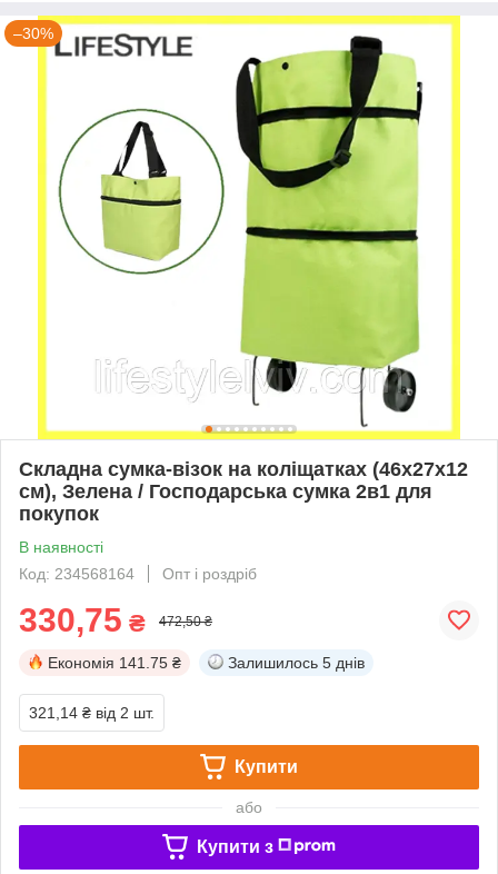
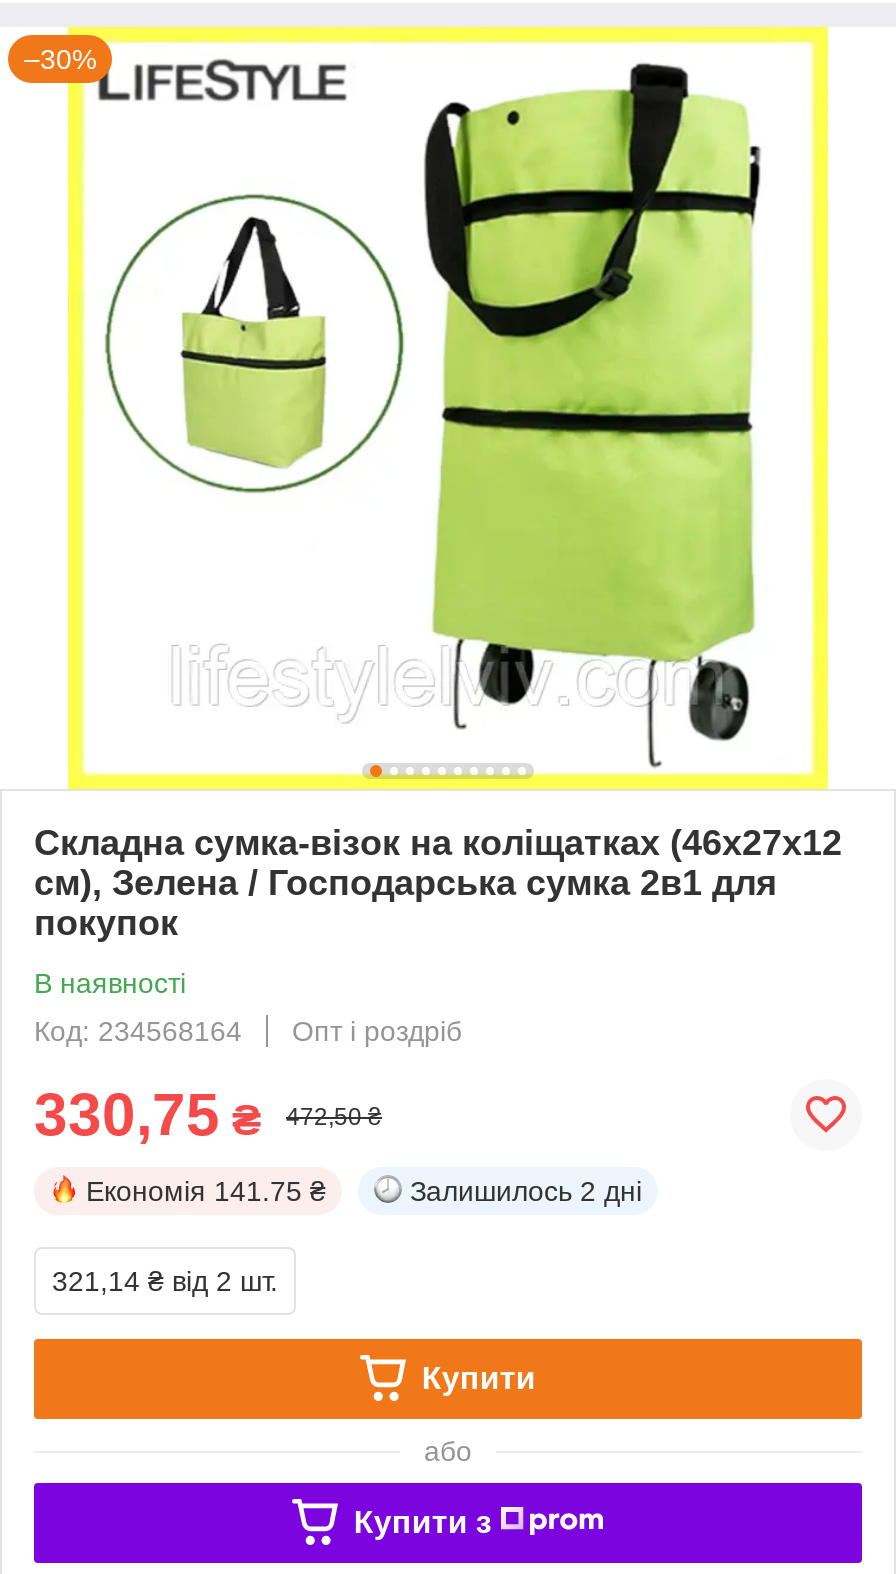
- Залишилось 5 днів
+ Залишилось 2 дні
